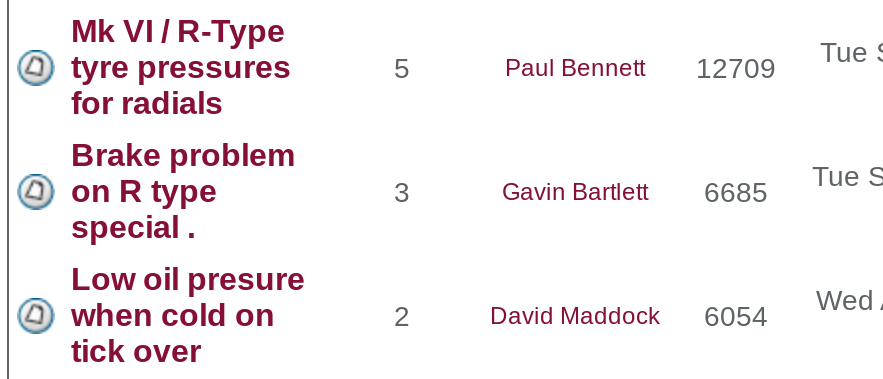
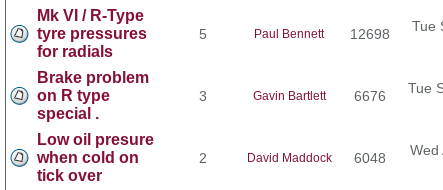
- 12709
+ 12698

- 6685
+ 6676

- 6054
+ 6048
